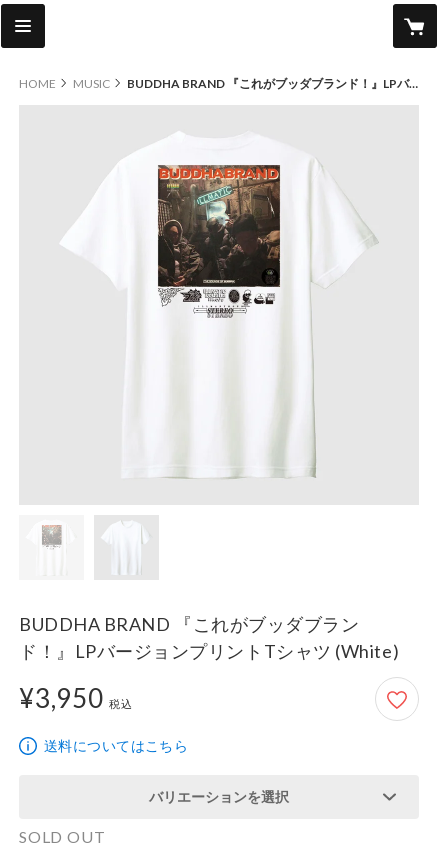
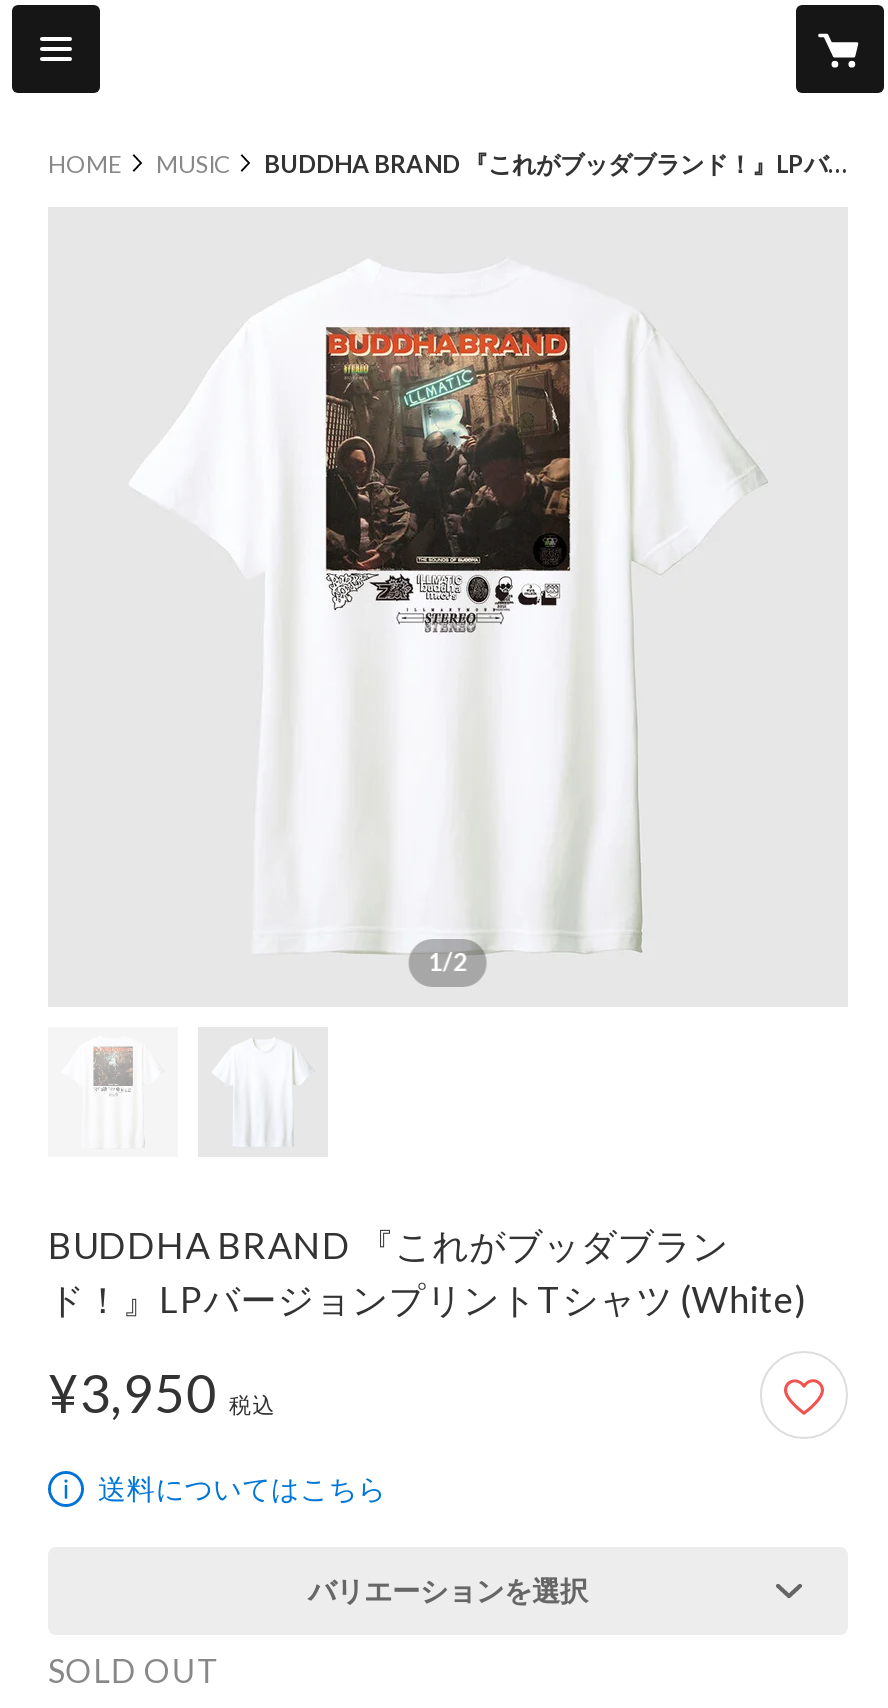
+ 1/2
